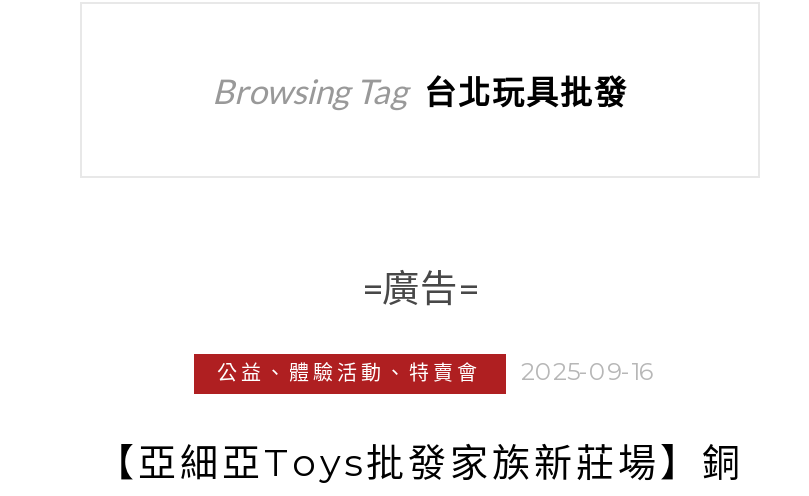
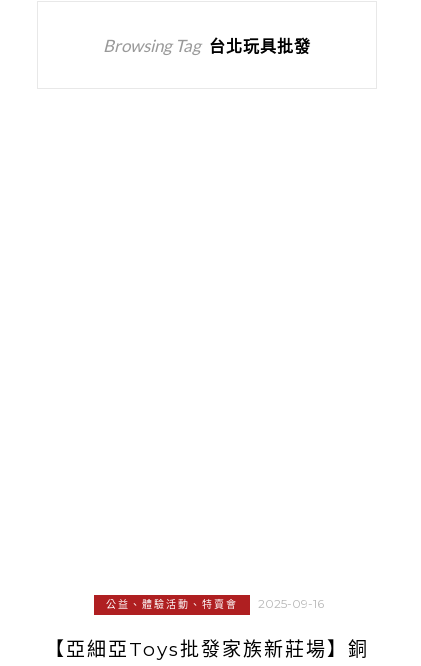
- =廣告=
